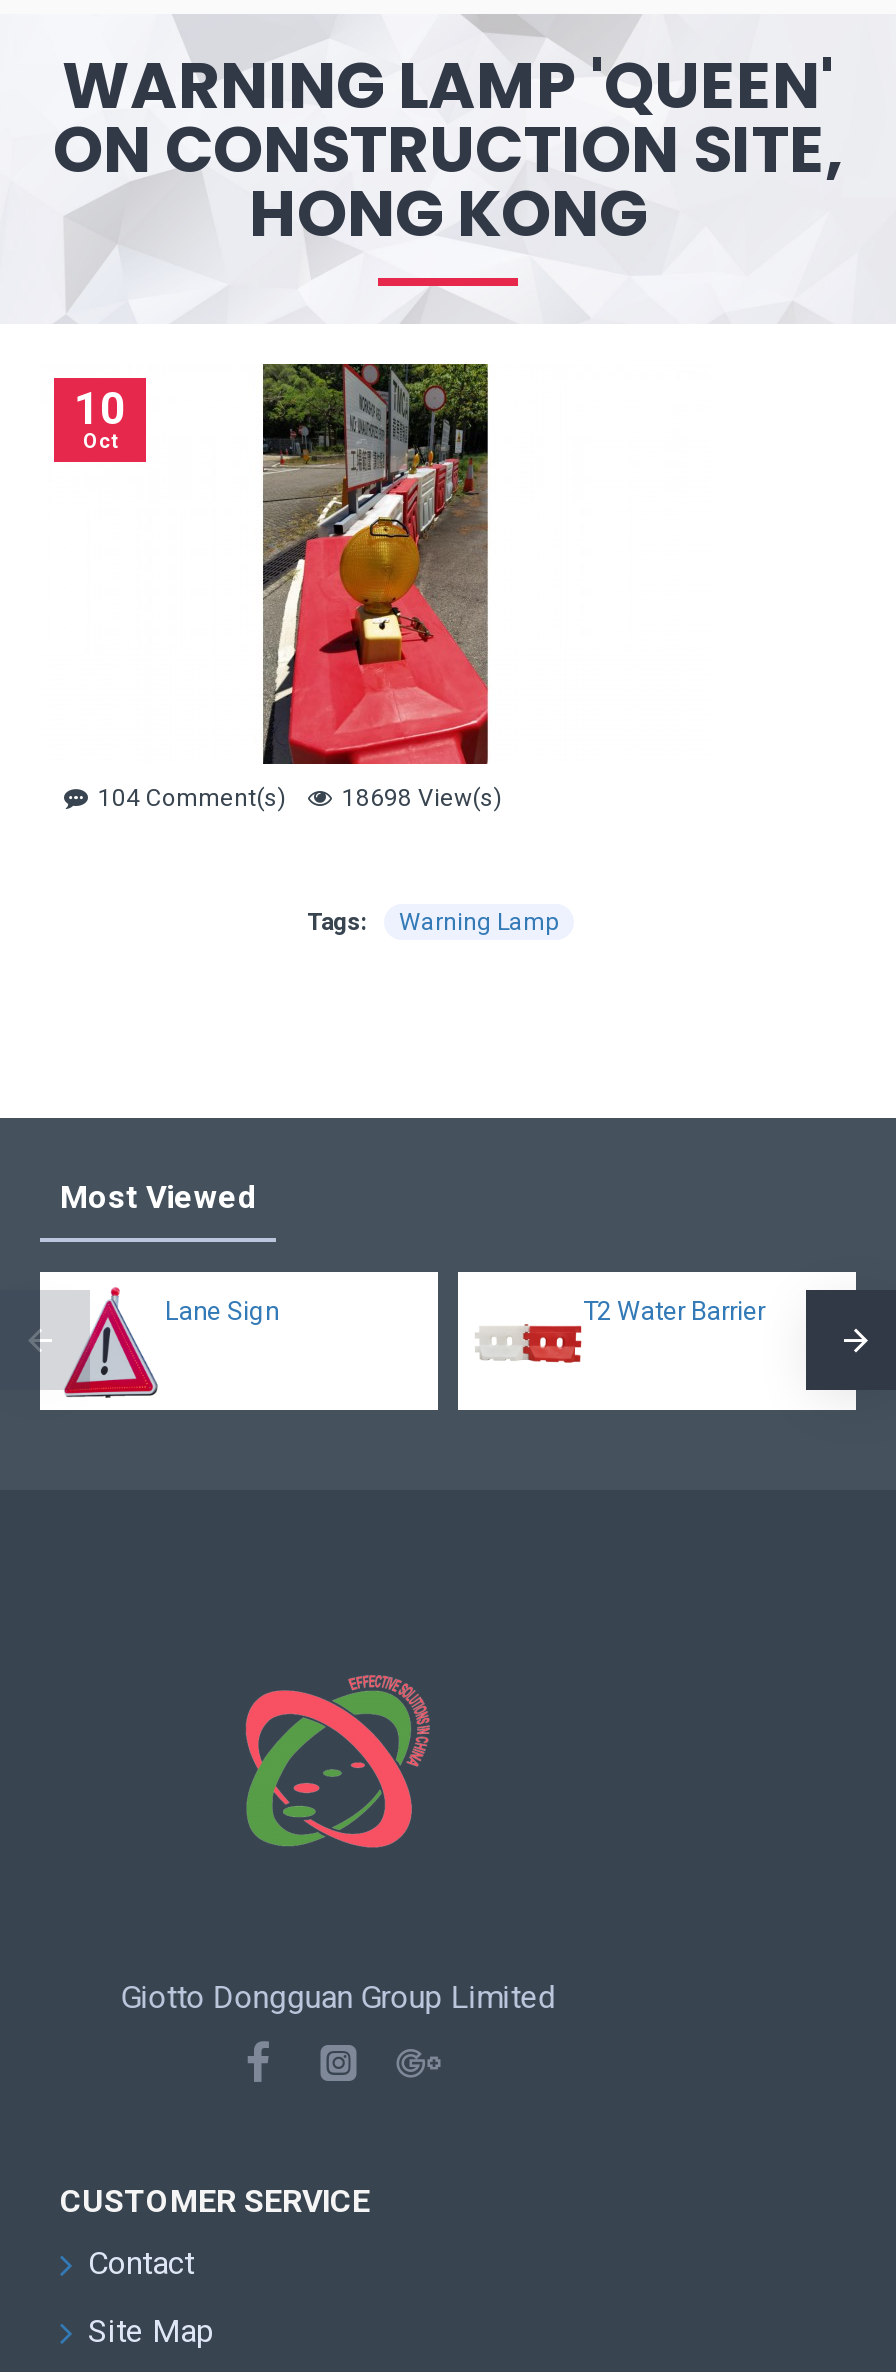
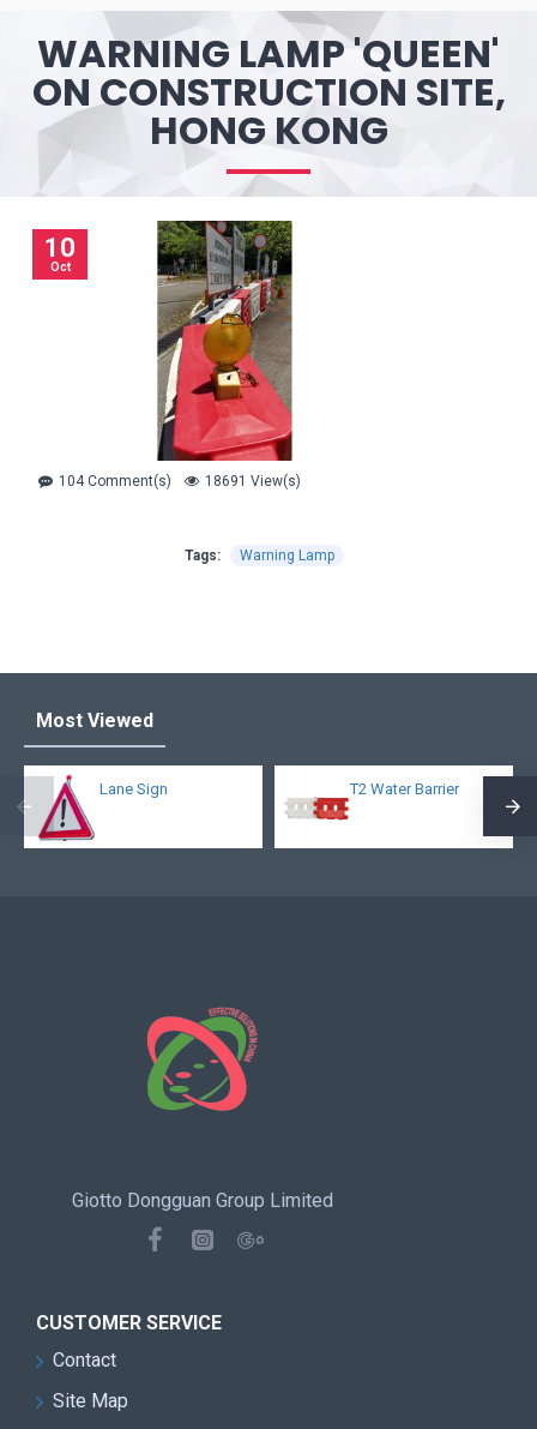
- 104 Comment(s) 18698 View(s)
+ 104 Comment(s) 18691 View(s)
